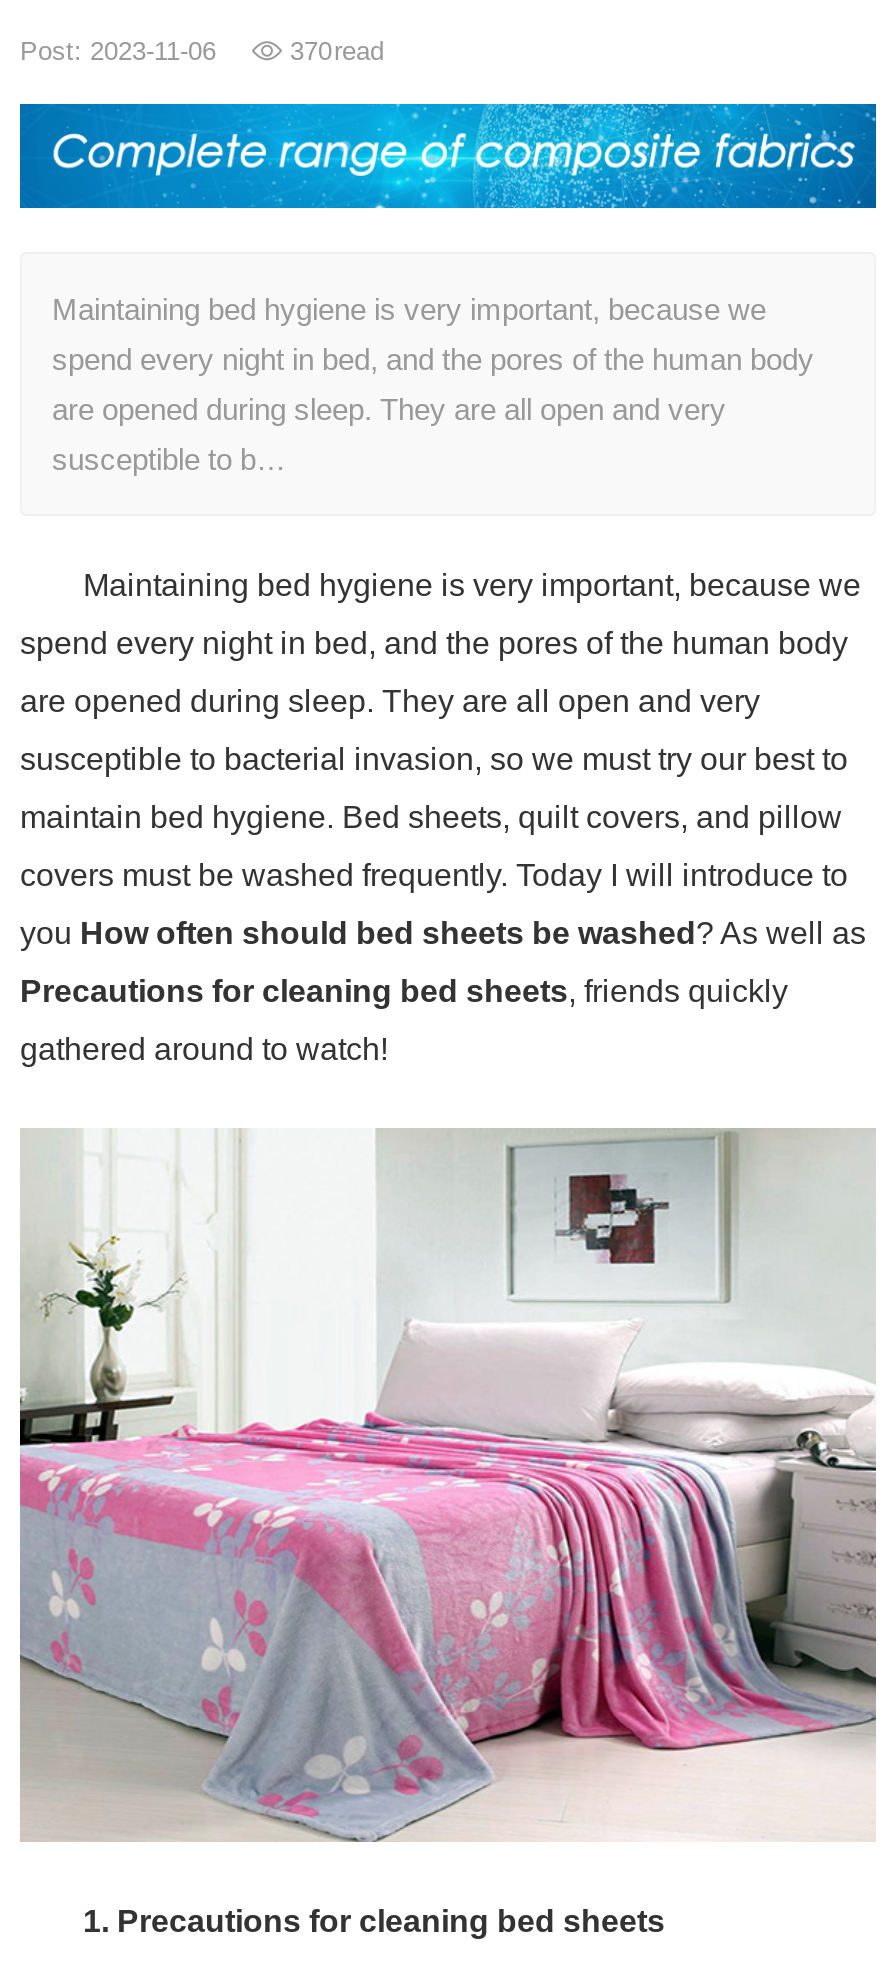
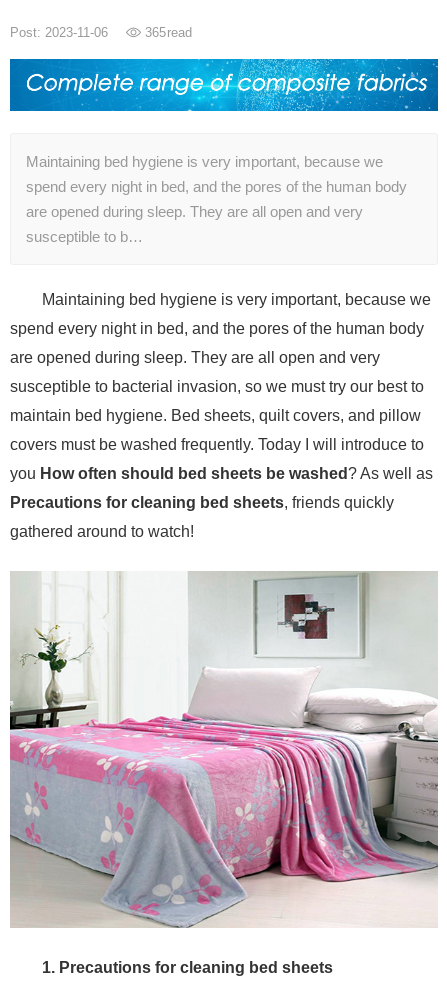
- Post: 2023-11-06 370read
+ Post: 2023-11-06 365read
